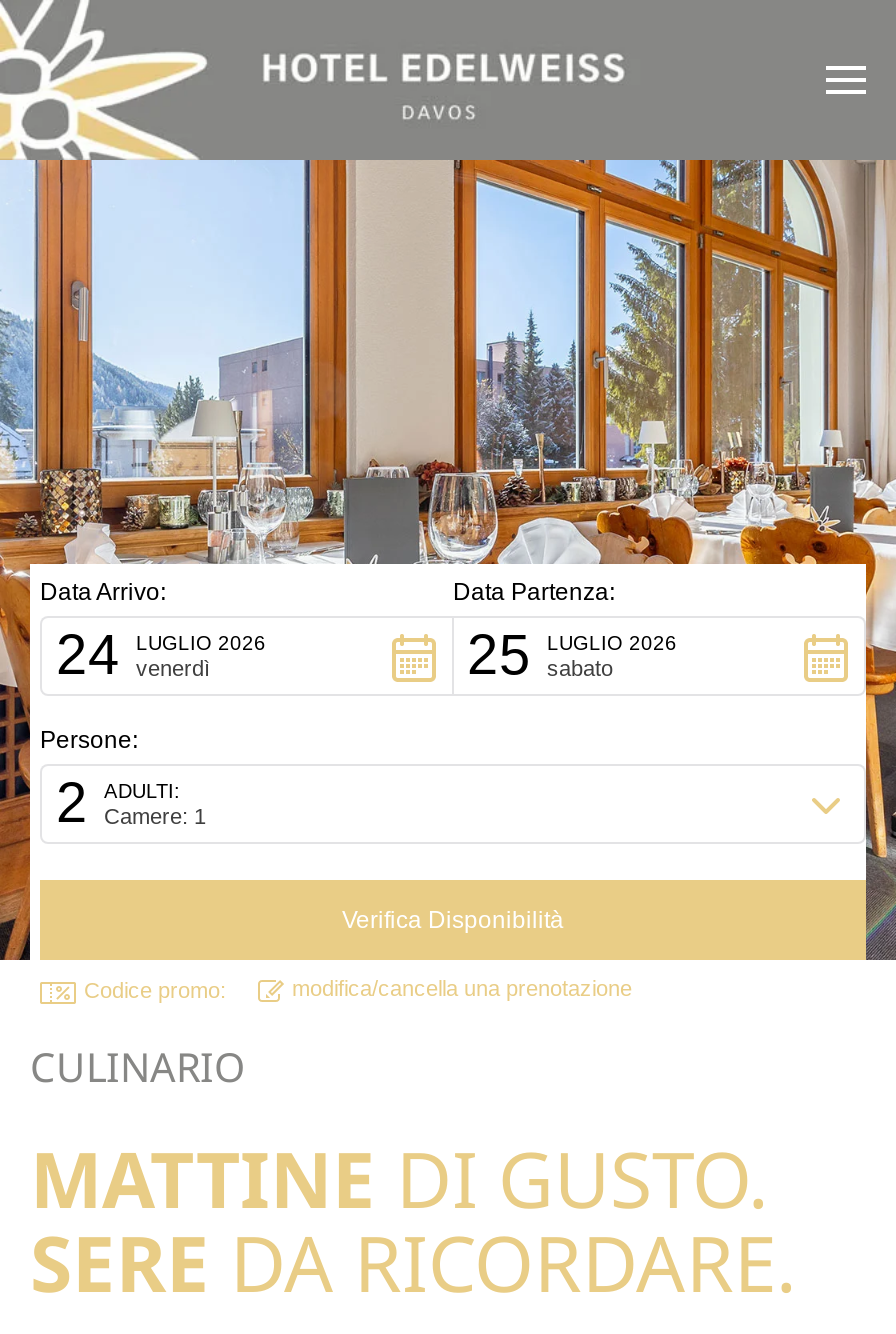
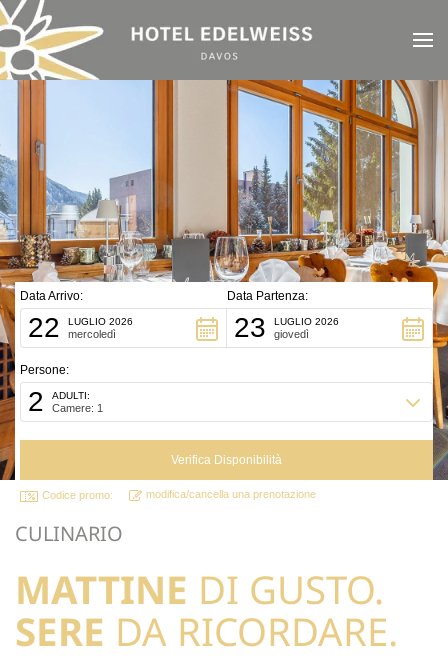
- 24
+ 22

- 25
+ 23

- venerdì
+ mercoledì

- sabato
+ giovedì
